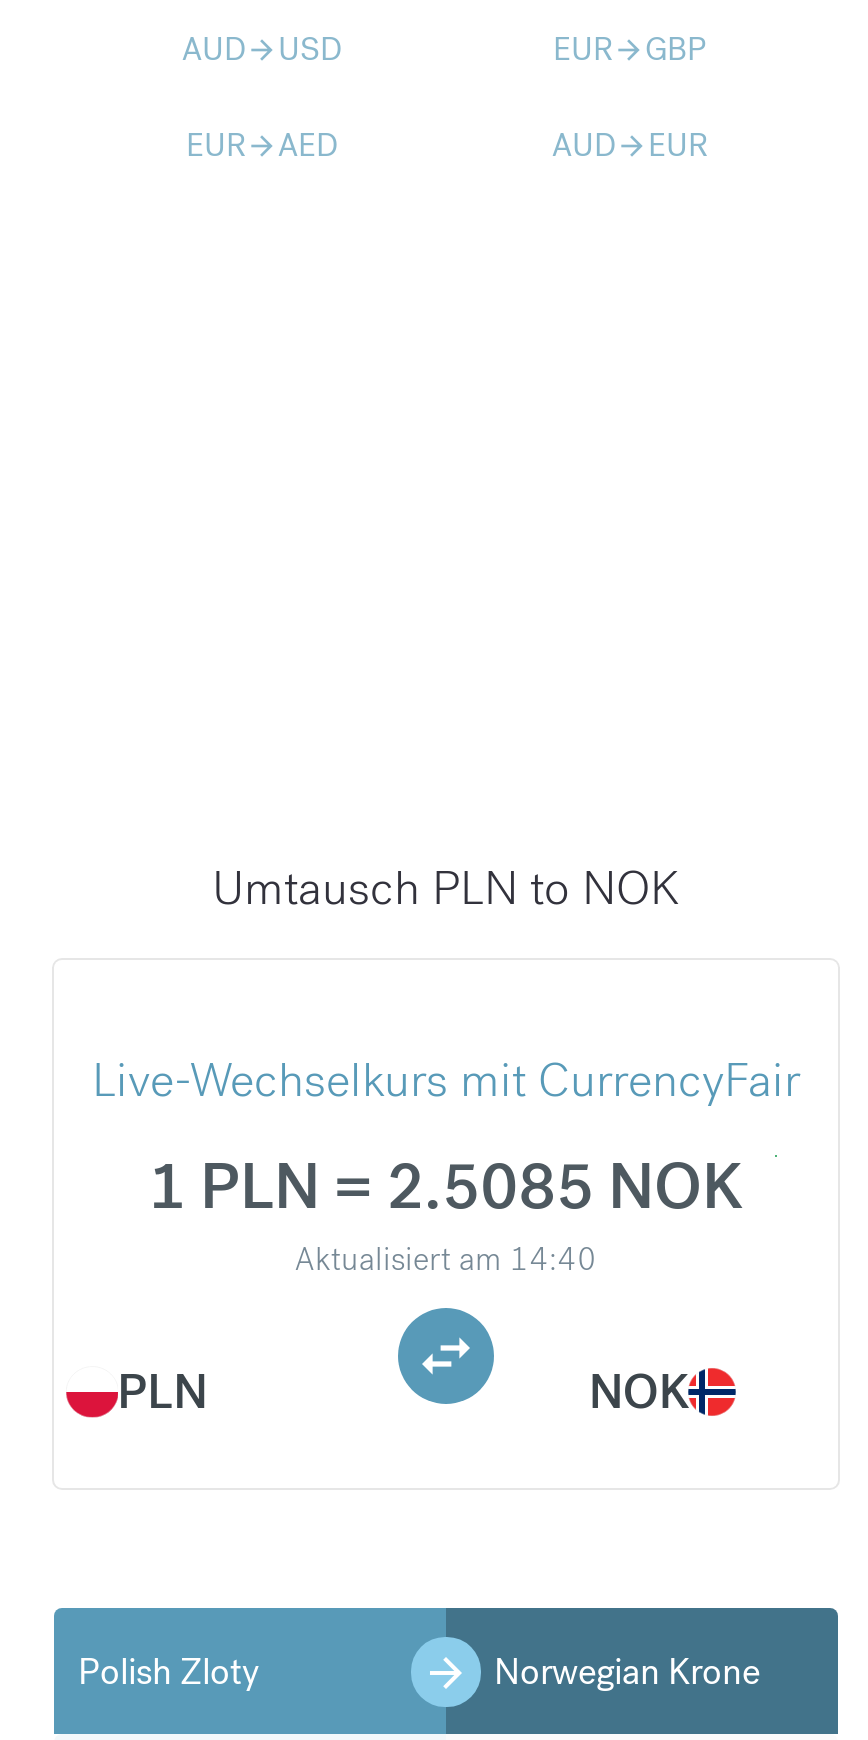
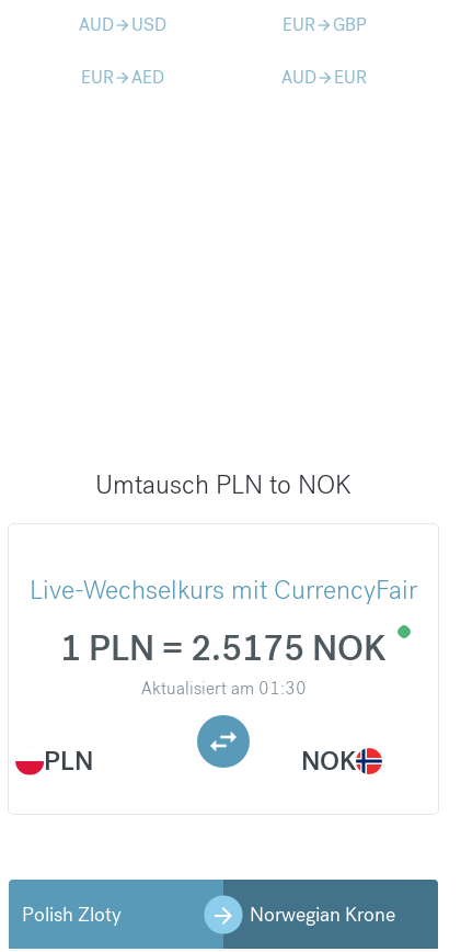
- 1 PLN = 2.5085 NOK
+ 1 PLN = 2.5175 NOK

- Aktualisiert am 14:40
+ Aktualisiert am 01:30
